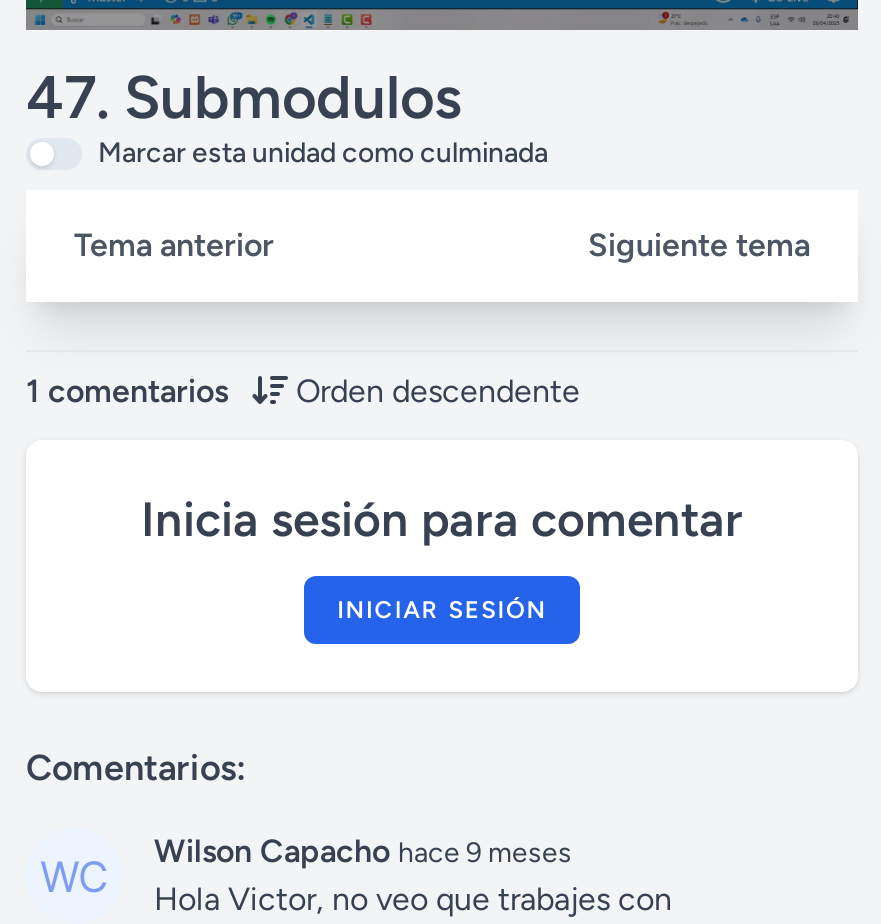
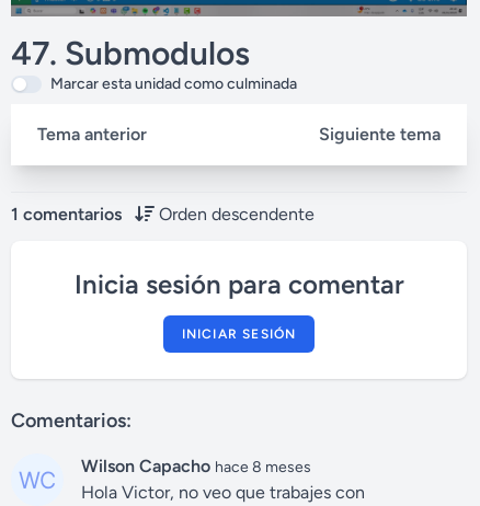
- Wilson Capacho hace 9 meses
+ Wilson Capacho hace 8 meses
